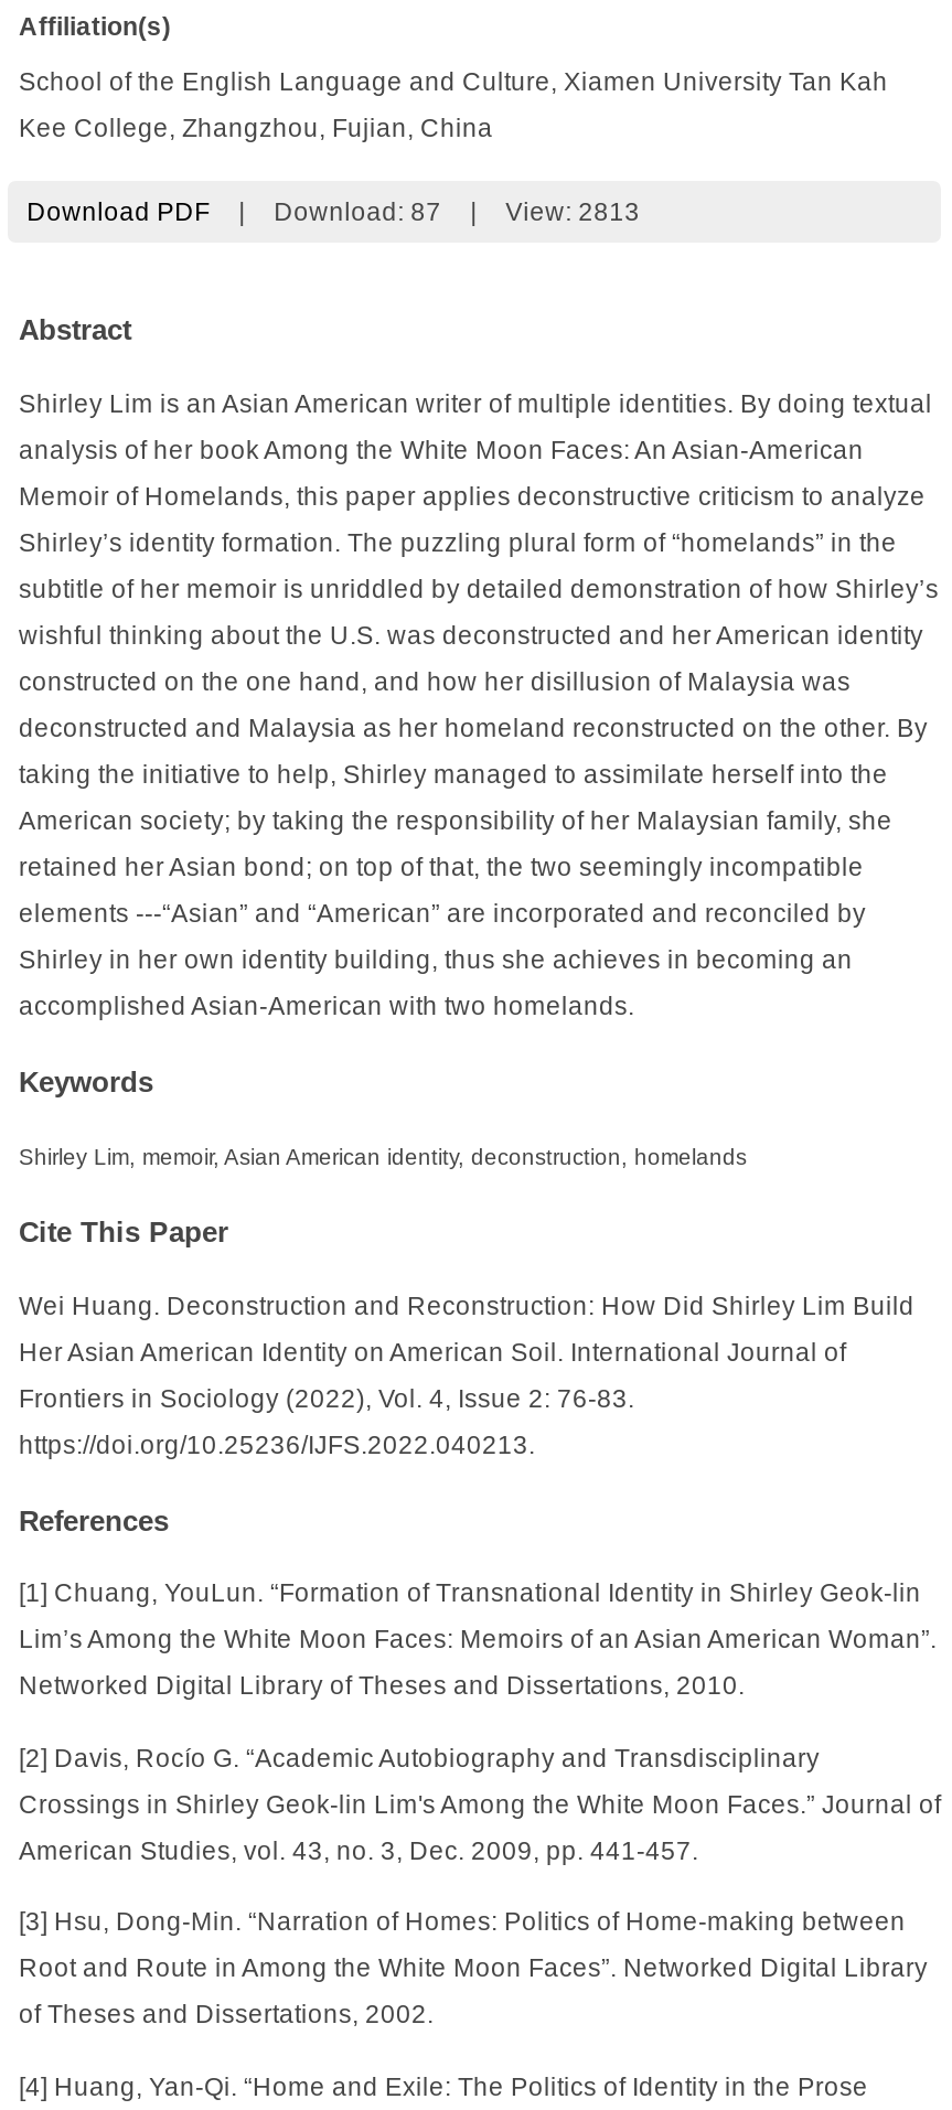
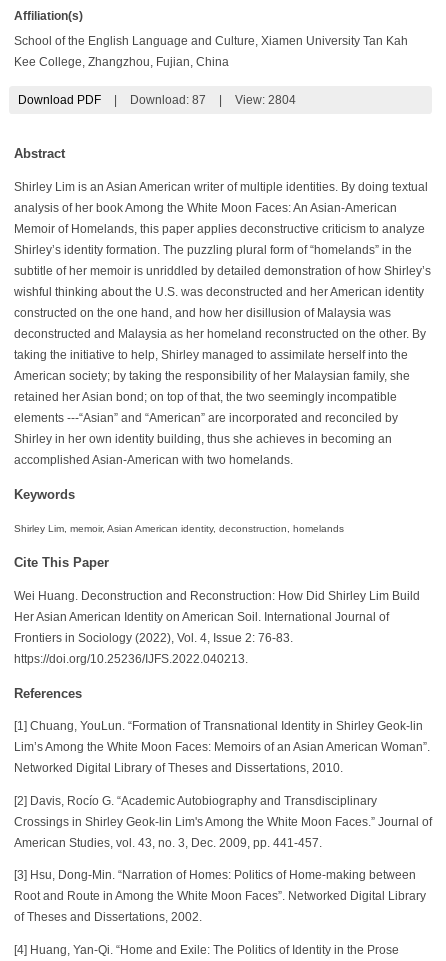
- View: 2813
+ View: 2804
